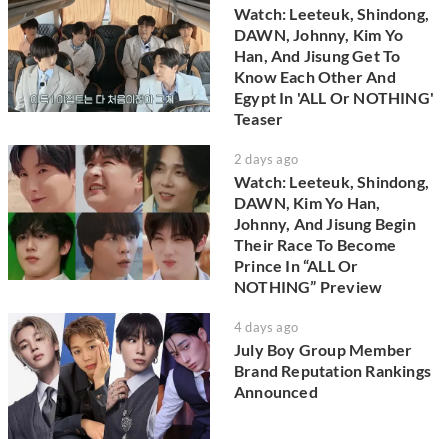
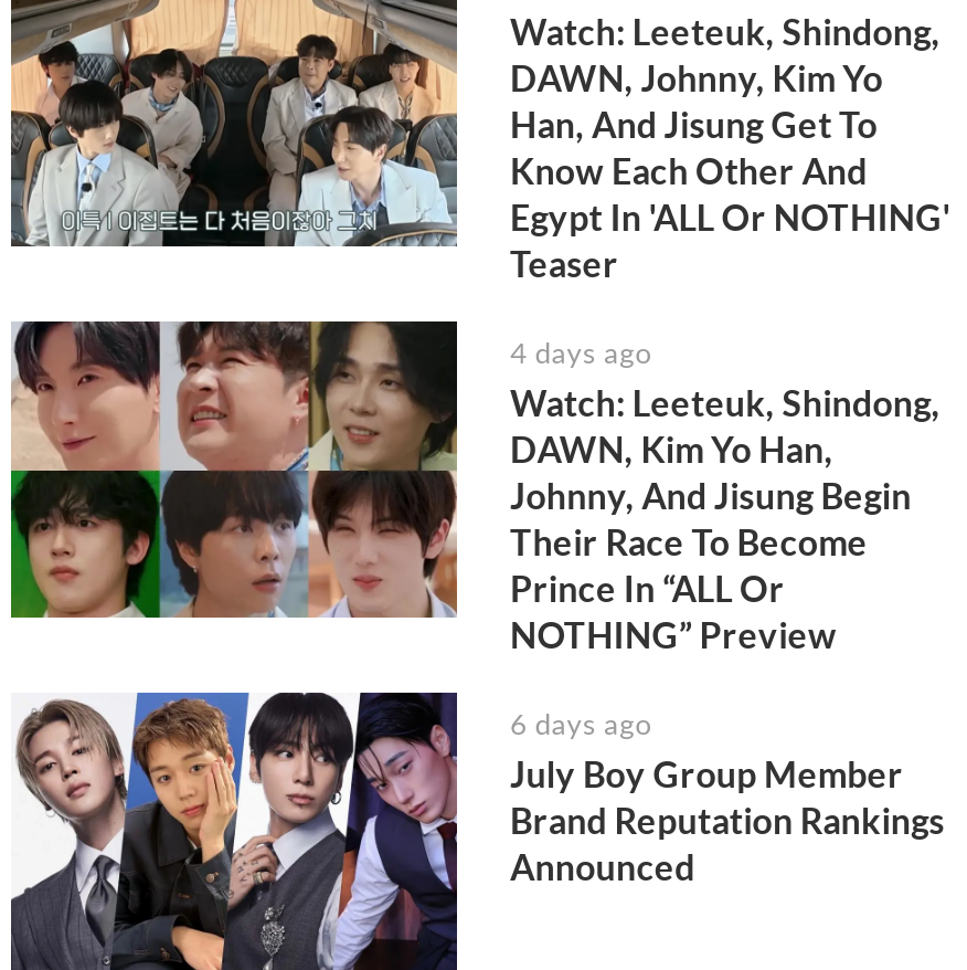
- 2 days ago
+ 4 days ago

- 4 days ago
+ 6 days ago
